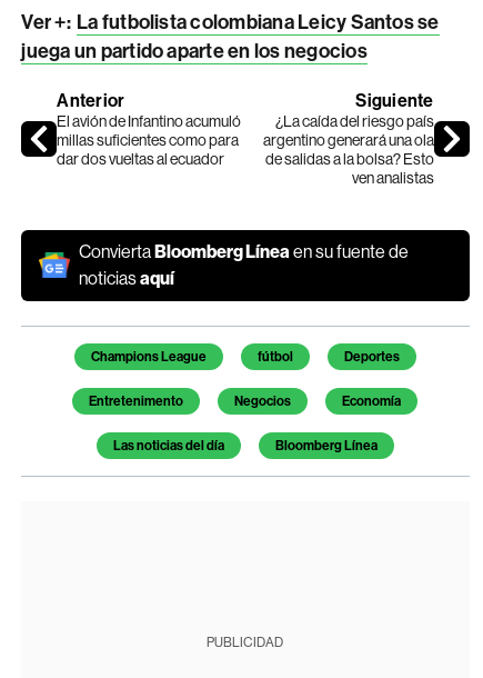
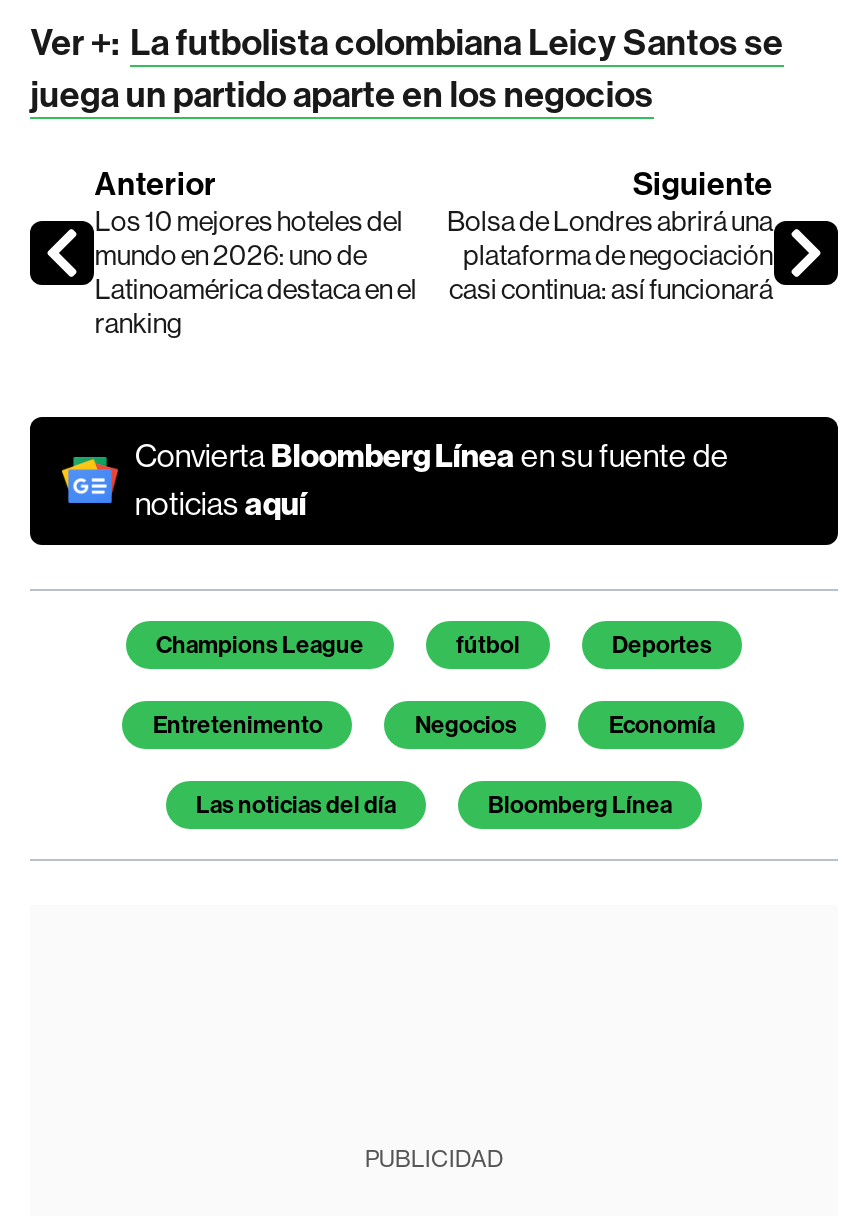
- El avión de Infantino acumuló
- millas suficientes como para
- dar dos vueltas al ecuador
+ Los 10 mejores hoteles del
+ mundo en 2026: uno de
+ Latinoamérica destaca en el
+ ranking

- ¿La caída del riesgo país
- argentino generará una ola
- de salidas a la bolsa? Esto
- ven analistas
+ Bolsa de Londres abrirá una
+ plataforma de negociación
+ casi continua: así funcionará
